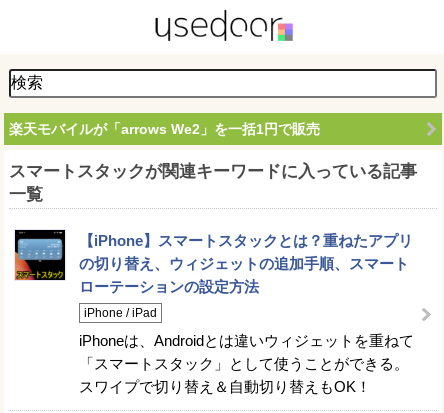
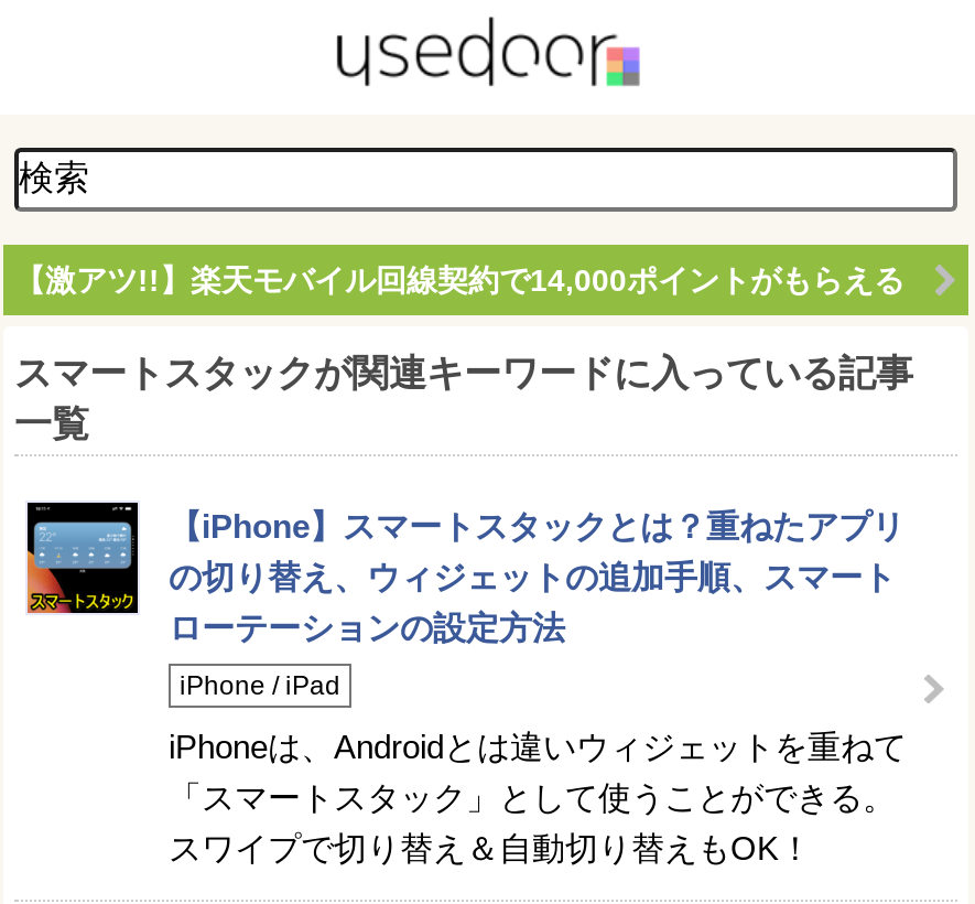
- 楽天モバイルが「arrows We2」を一括1円で販売
+ 【激アツ!!】楽天モバイル回線契約で14,000ポイントがもらえる
